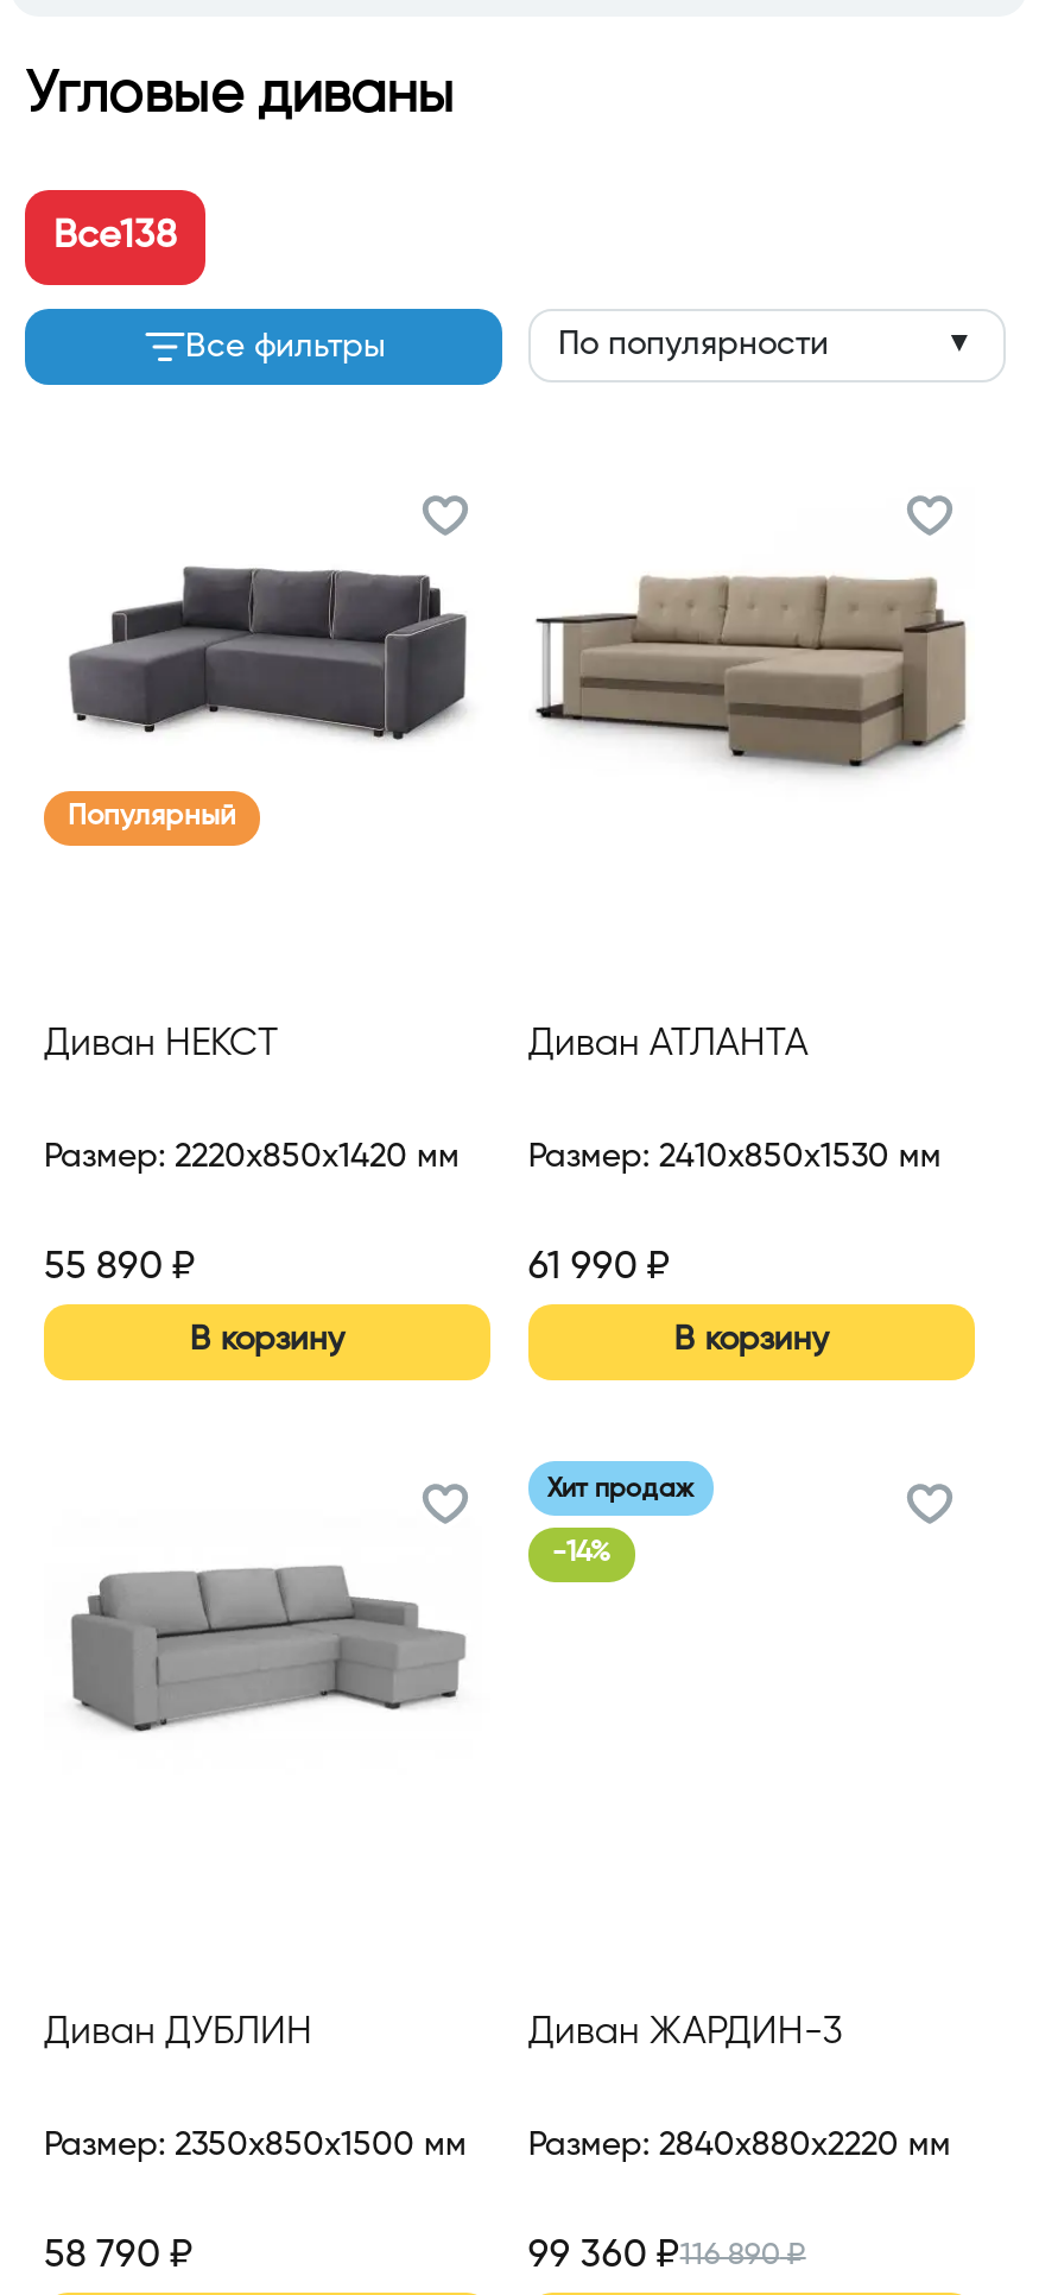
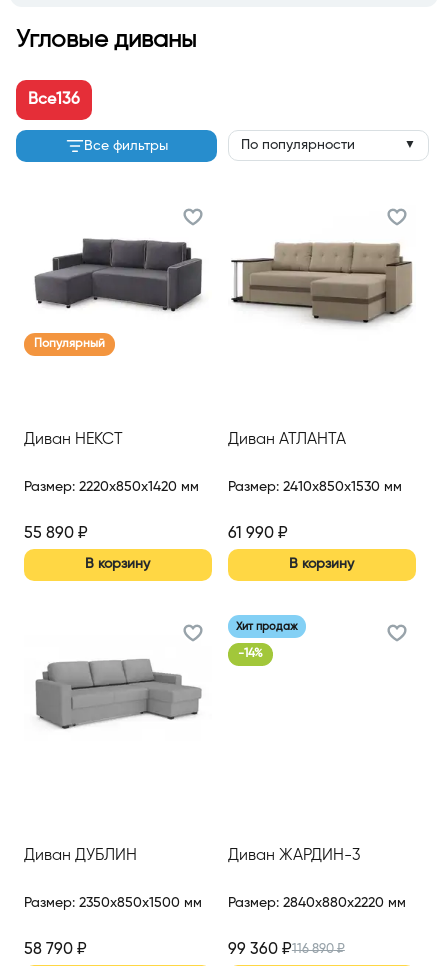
- Все138
+ Все136
